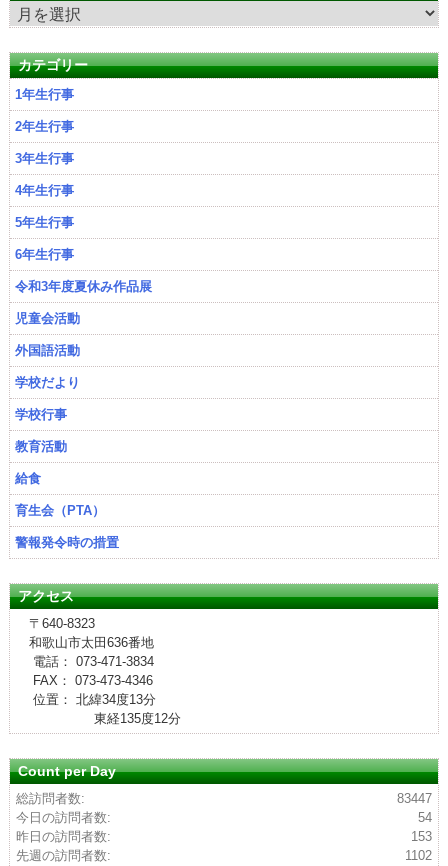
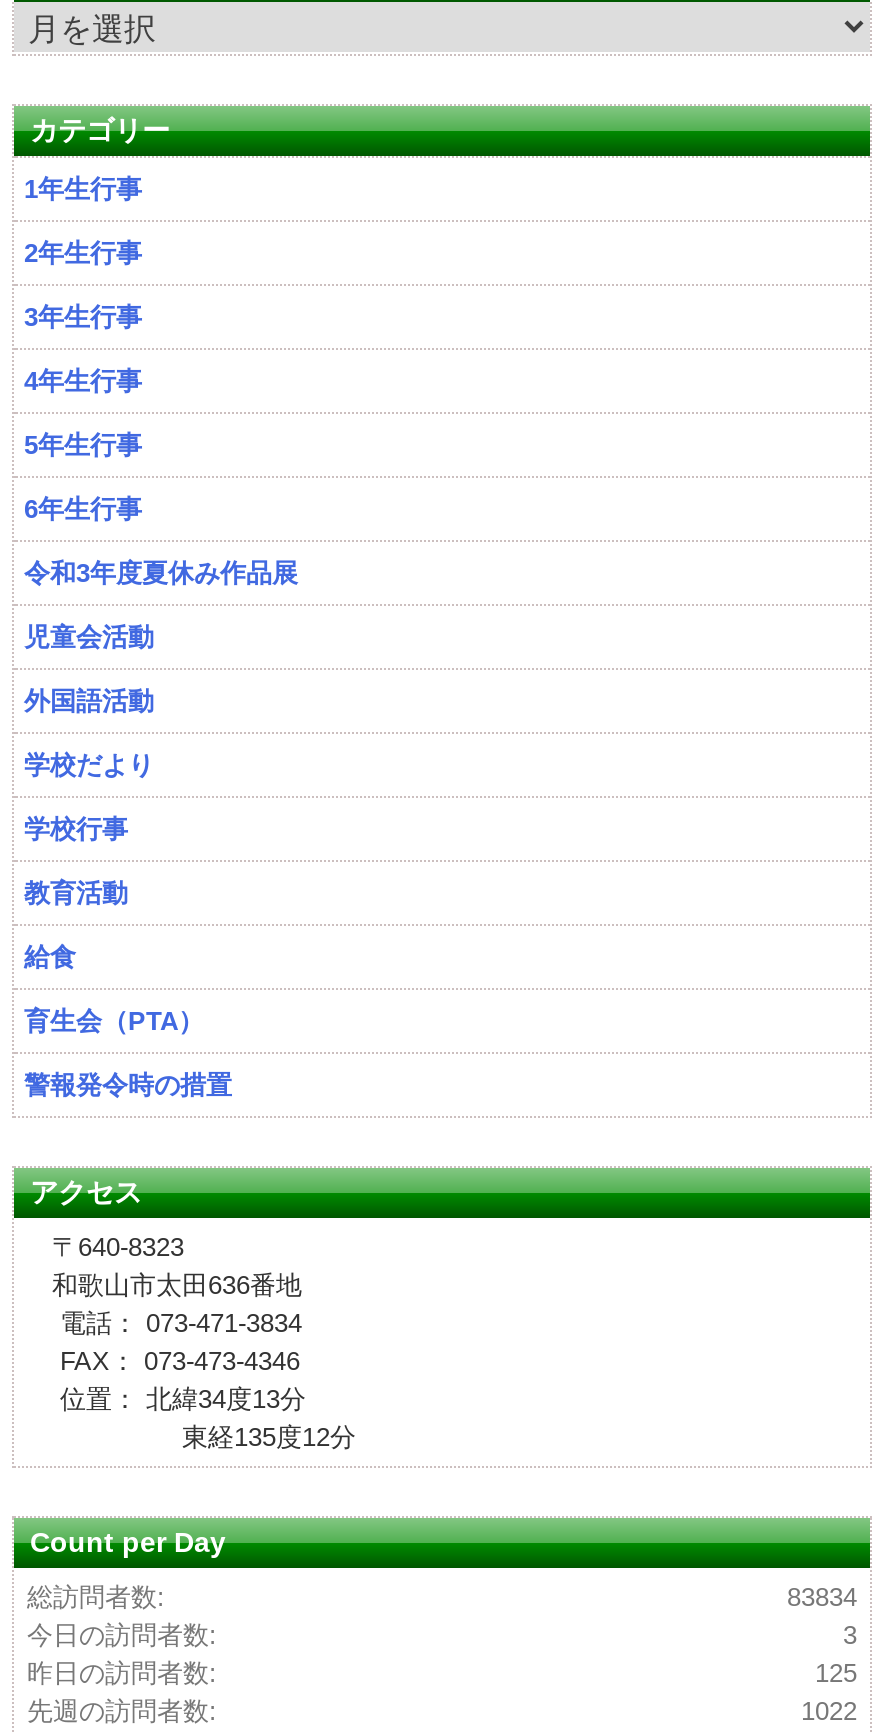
- 83447
+ 83834

- 54
+ 3

- 153
+ 125

- 1102
+ 1022
